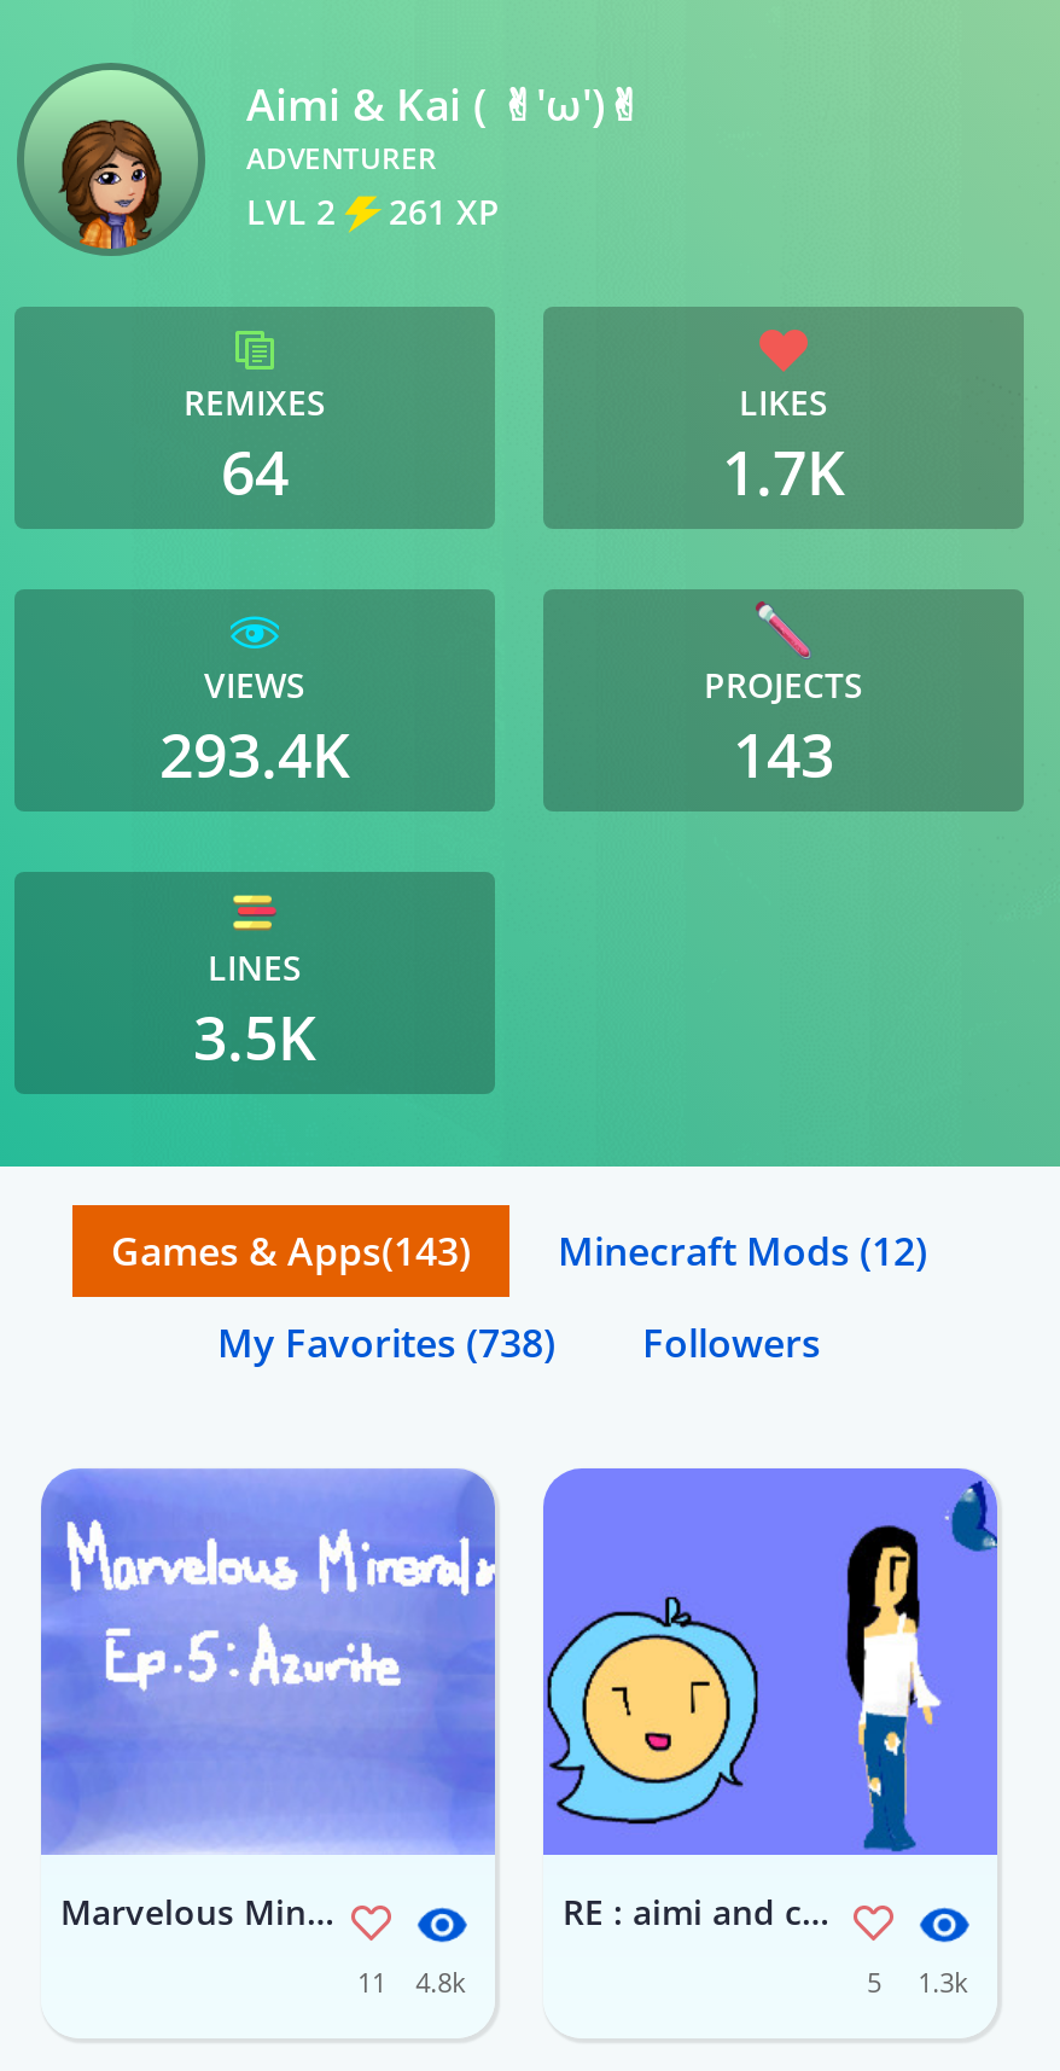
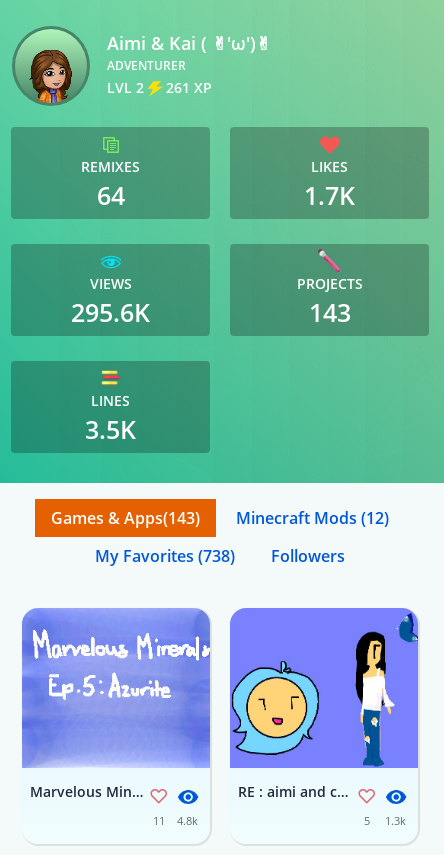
- 293.4K
+ 295.6K
